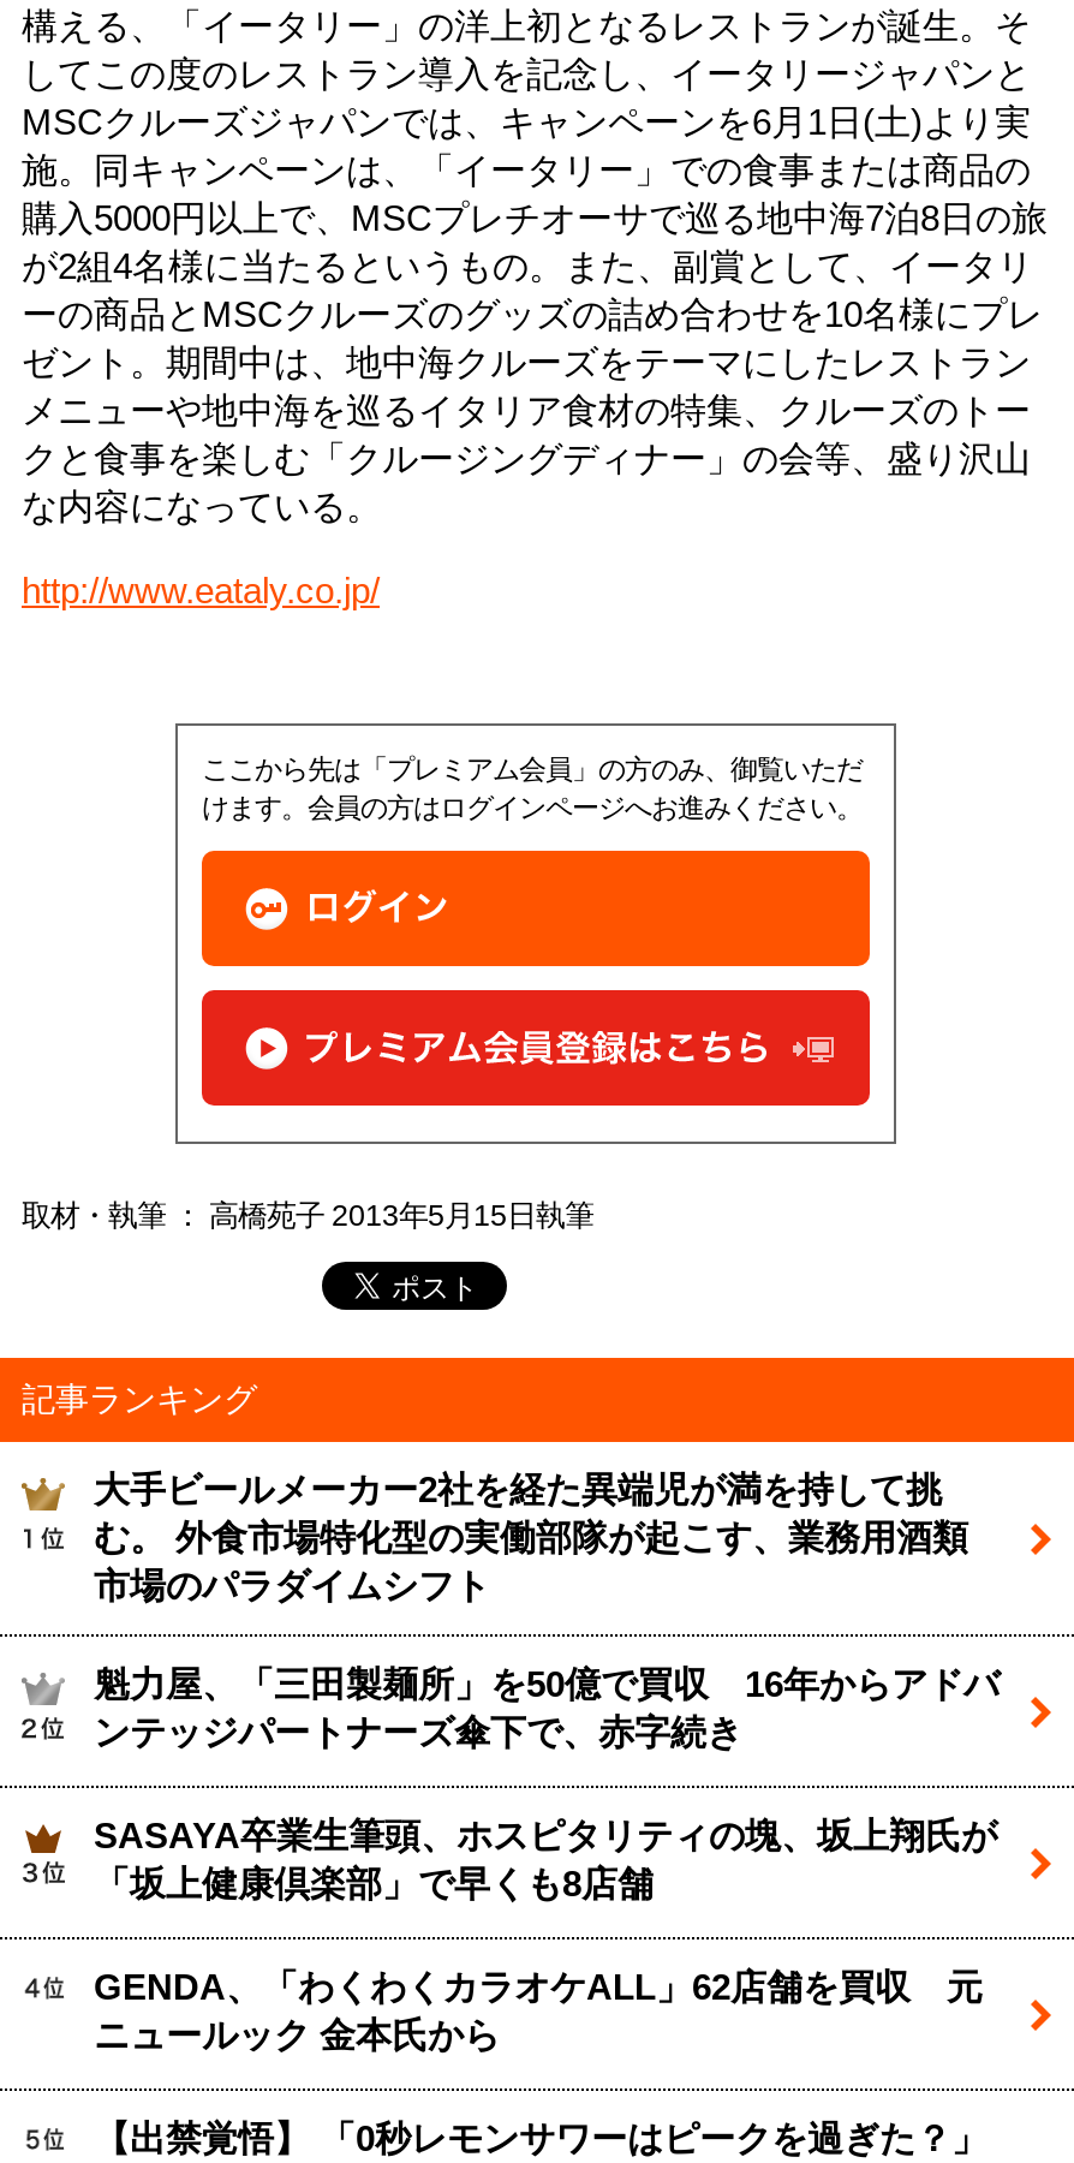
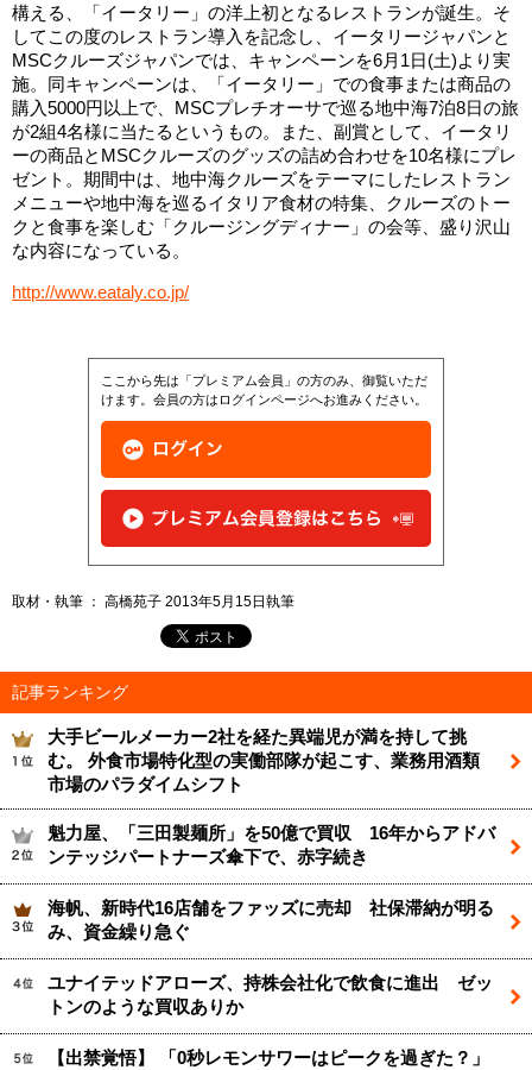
- SASAYA卒業生筆頭、ホスピタリティの塊、坂上翔氏が
- 「坂上健康倶楽部」で早くも8店舗
+ 海帆、新時代16店舗をファッズに売却 社保滞納が明る
+ み、資金繰り急ぐ

- GENDA、「わくわくカラオケALL」62店舗を買収 元
- ニュールック 金本氏から
+ ユナイテッドアローズ、持株会社化で飲食に進出 ゼッ
+ トンのような買収ありか
